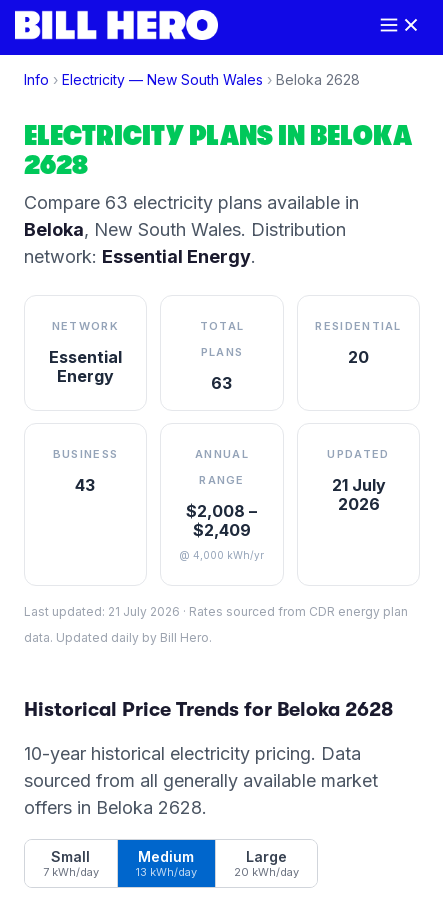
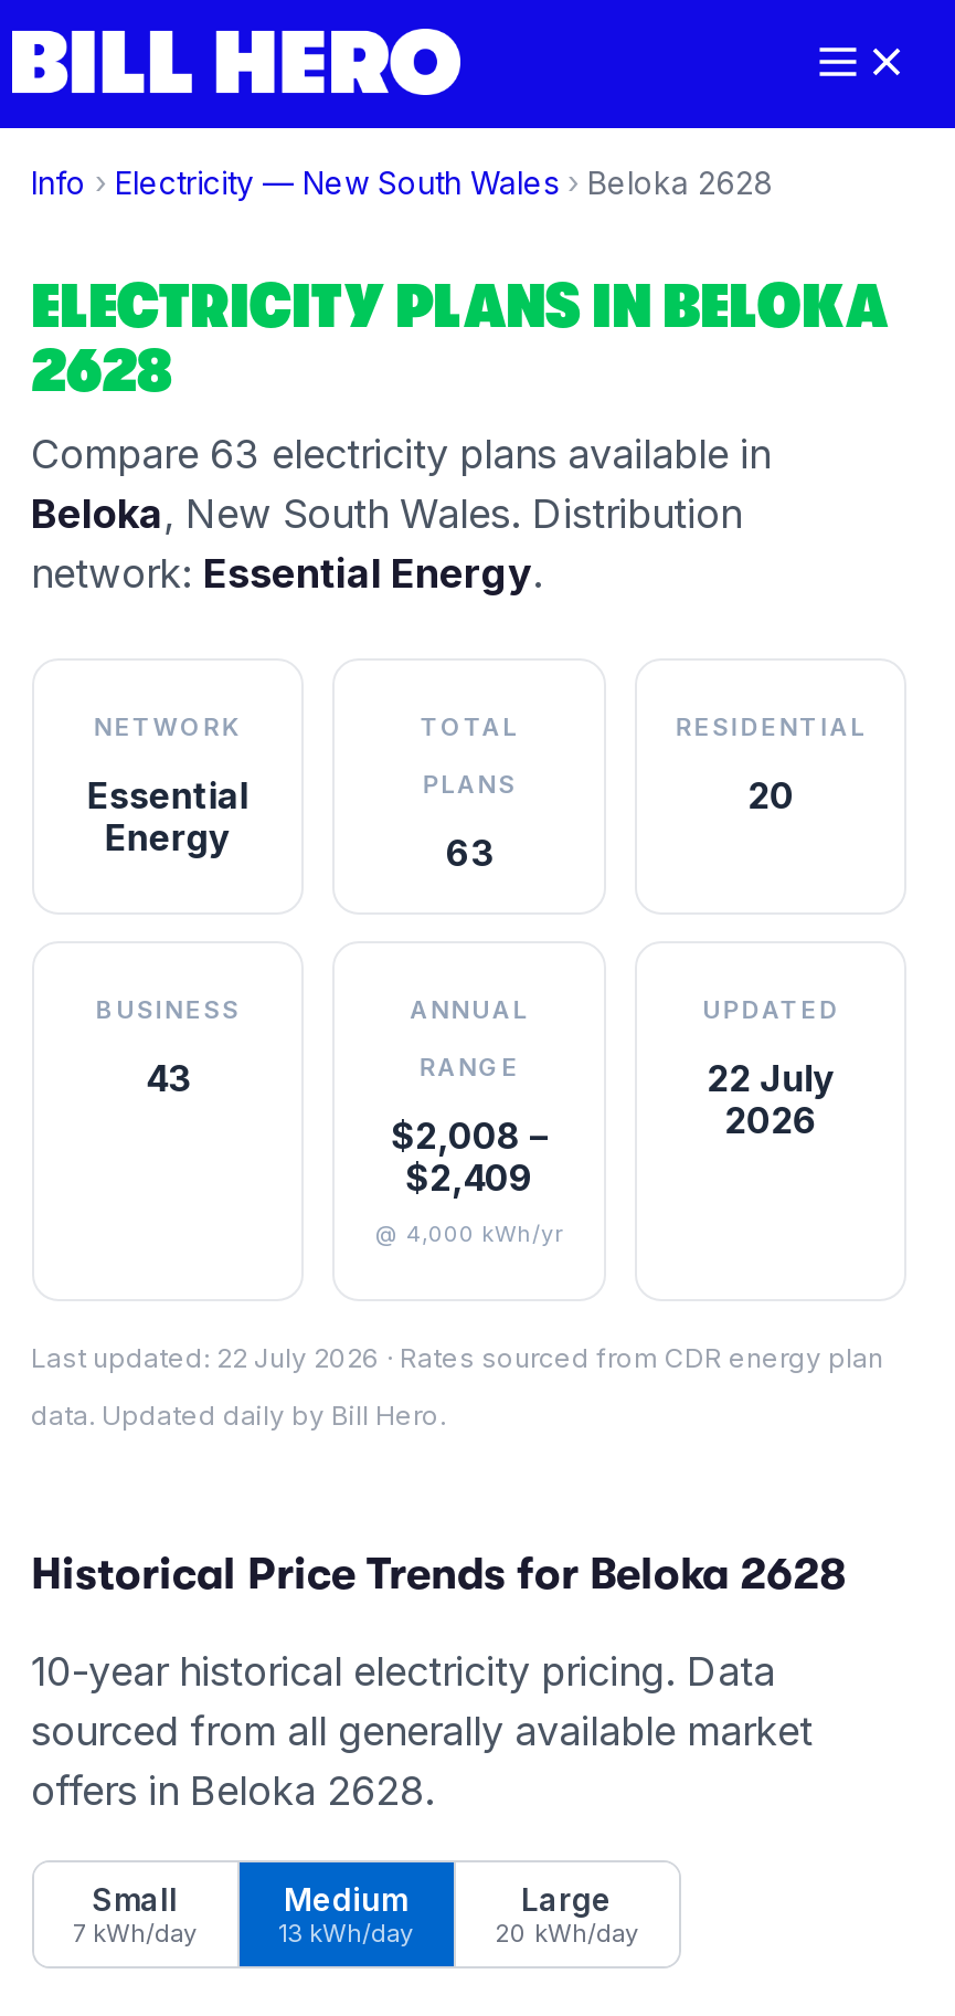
- 21 July
+ 22 July

- Last updated: 21 July 2026 · Rates sourced from CDR energy plan
+ Last updated: 22 July 2026 · Rates sourced from CDR energy plan
